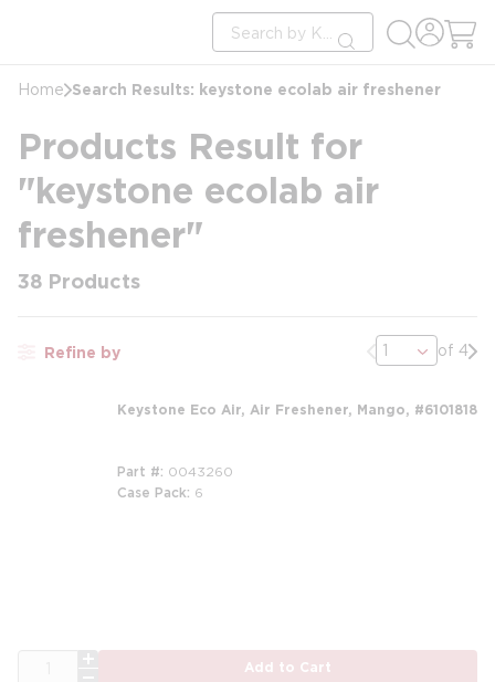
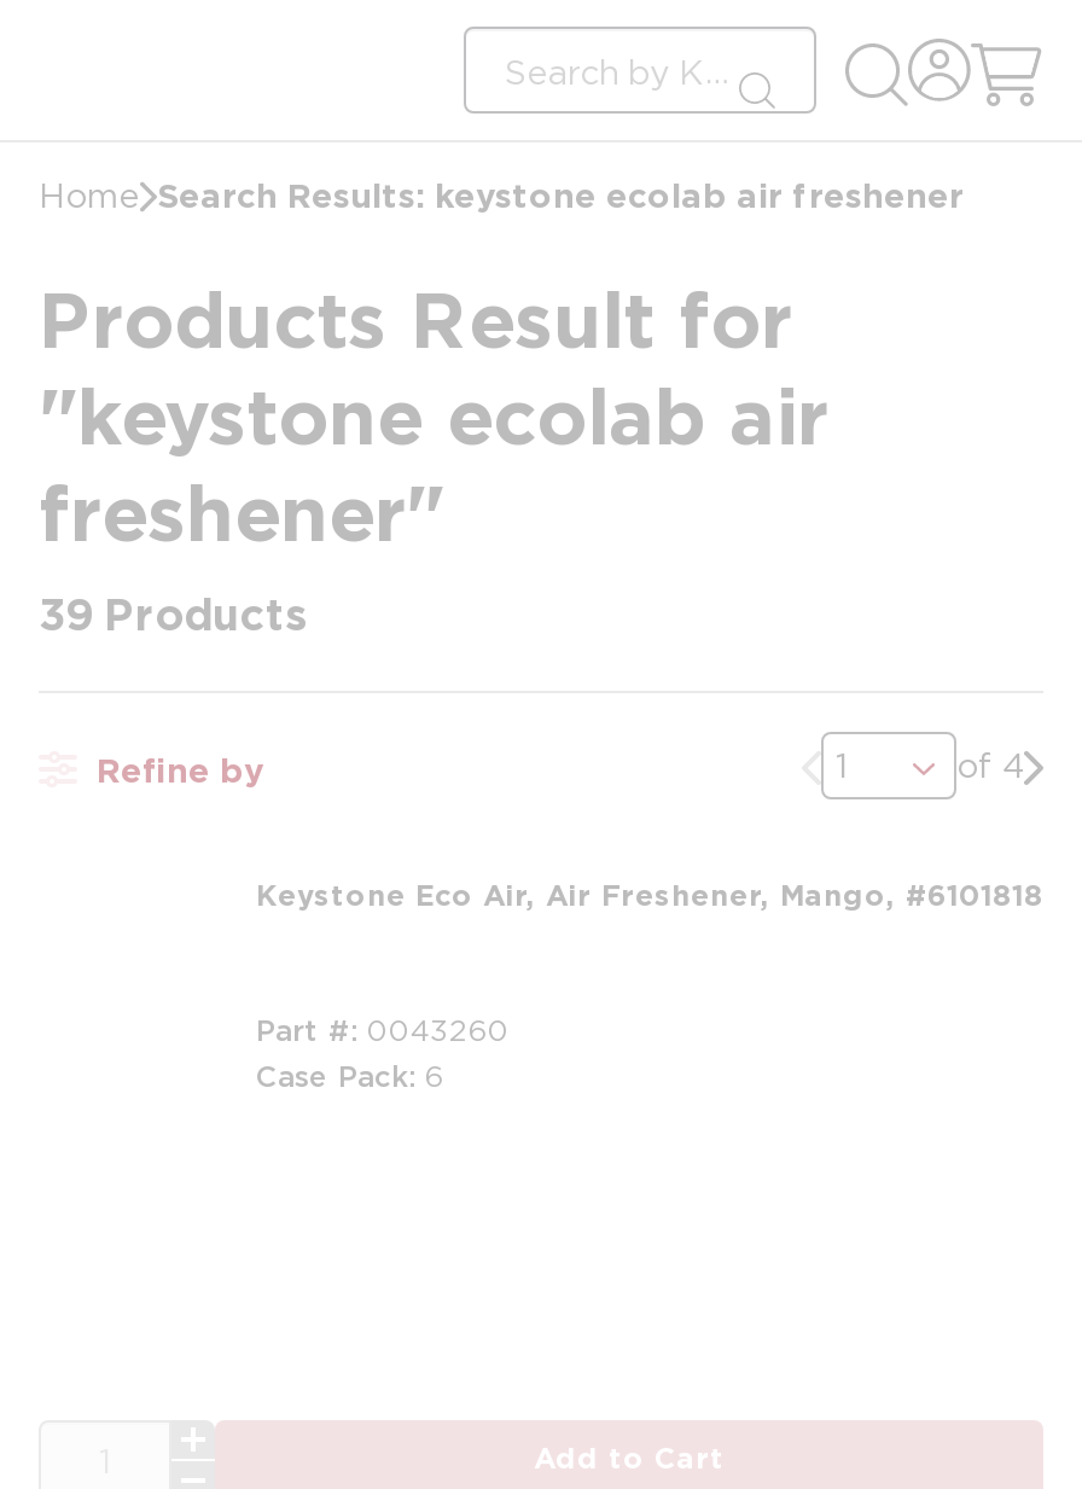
- 38 Products
+ 39 Products
